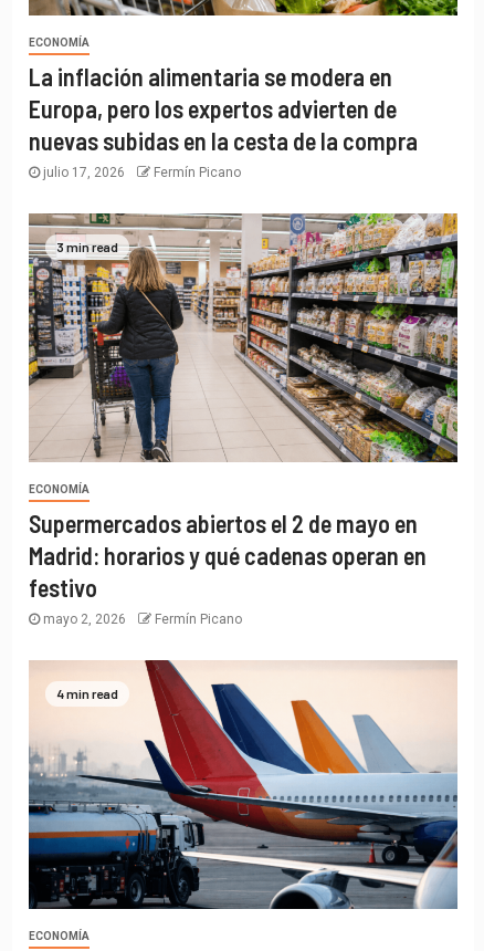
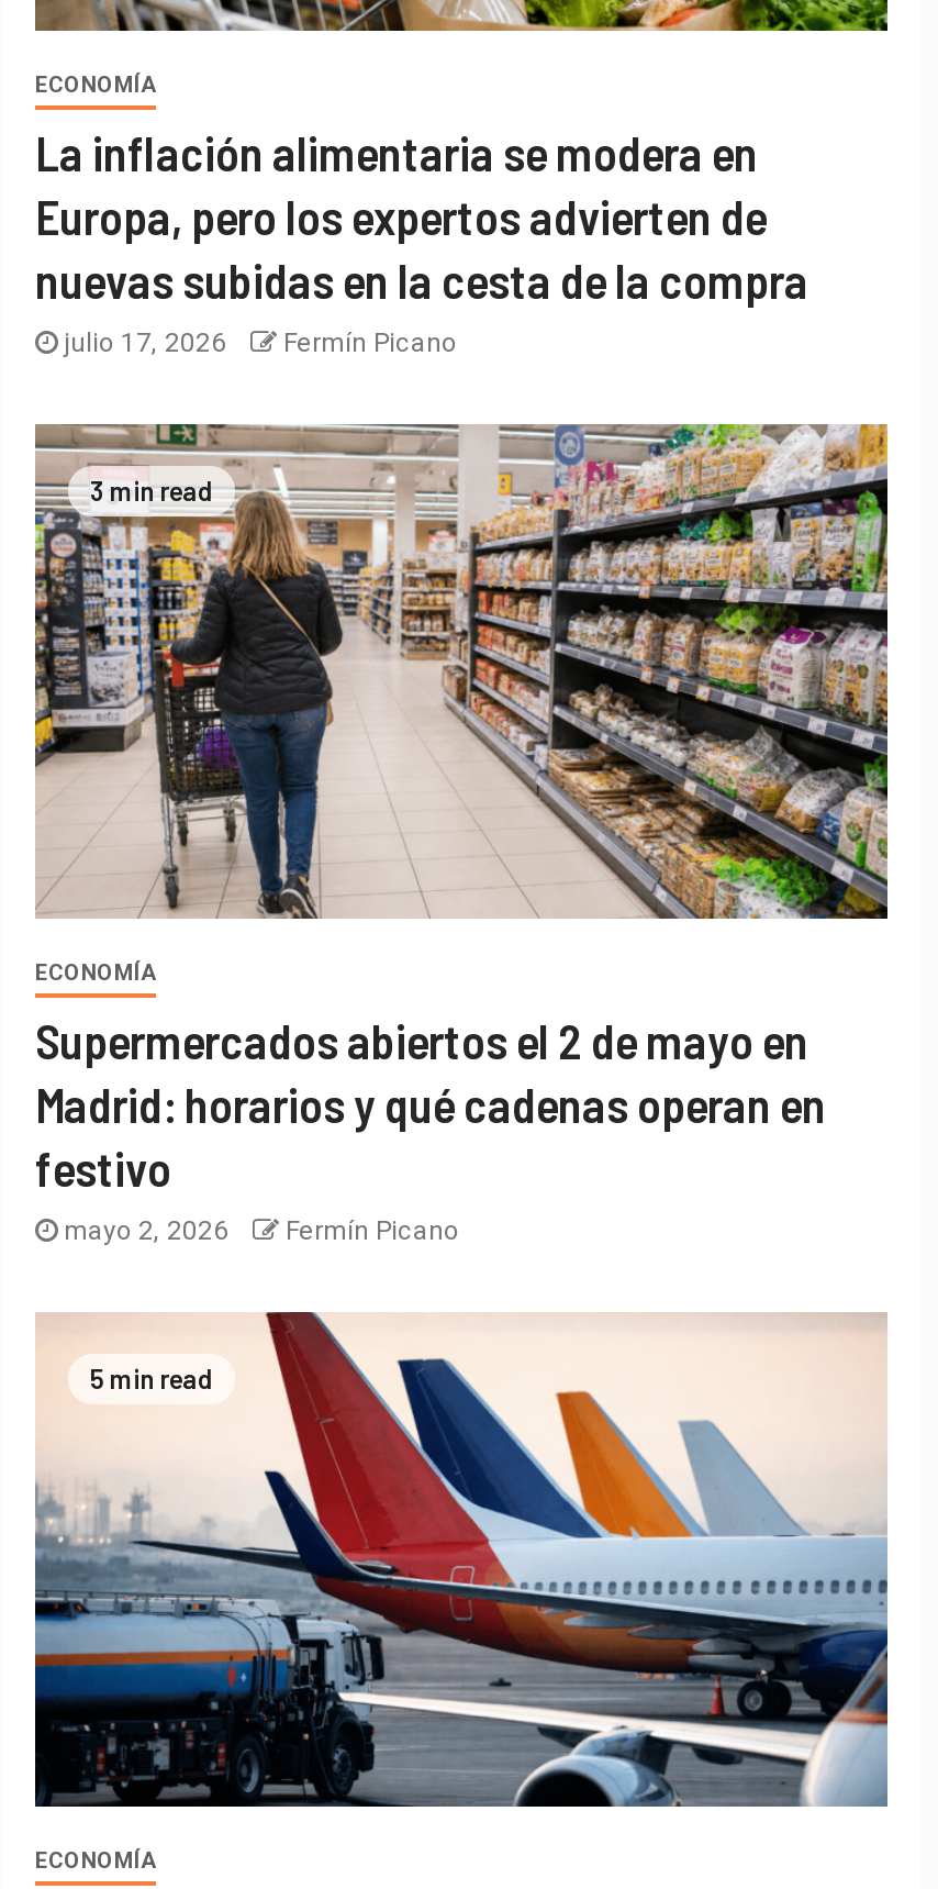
- 4 min read
+ 5 min read
